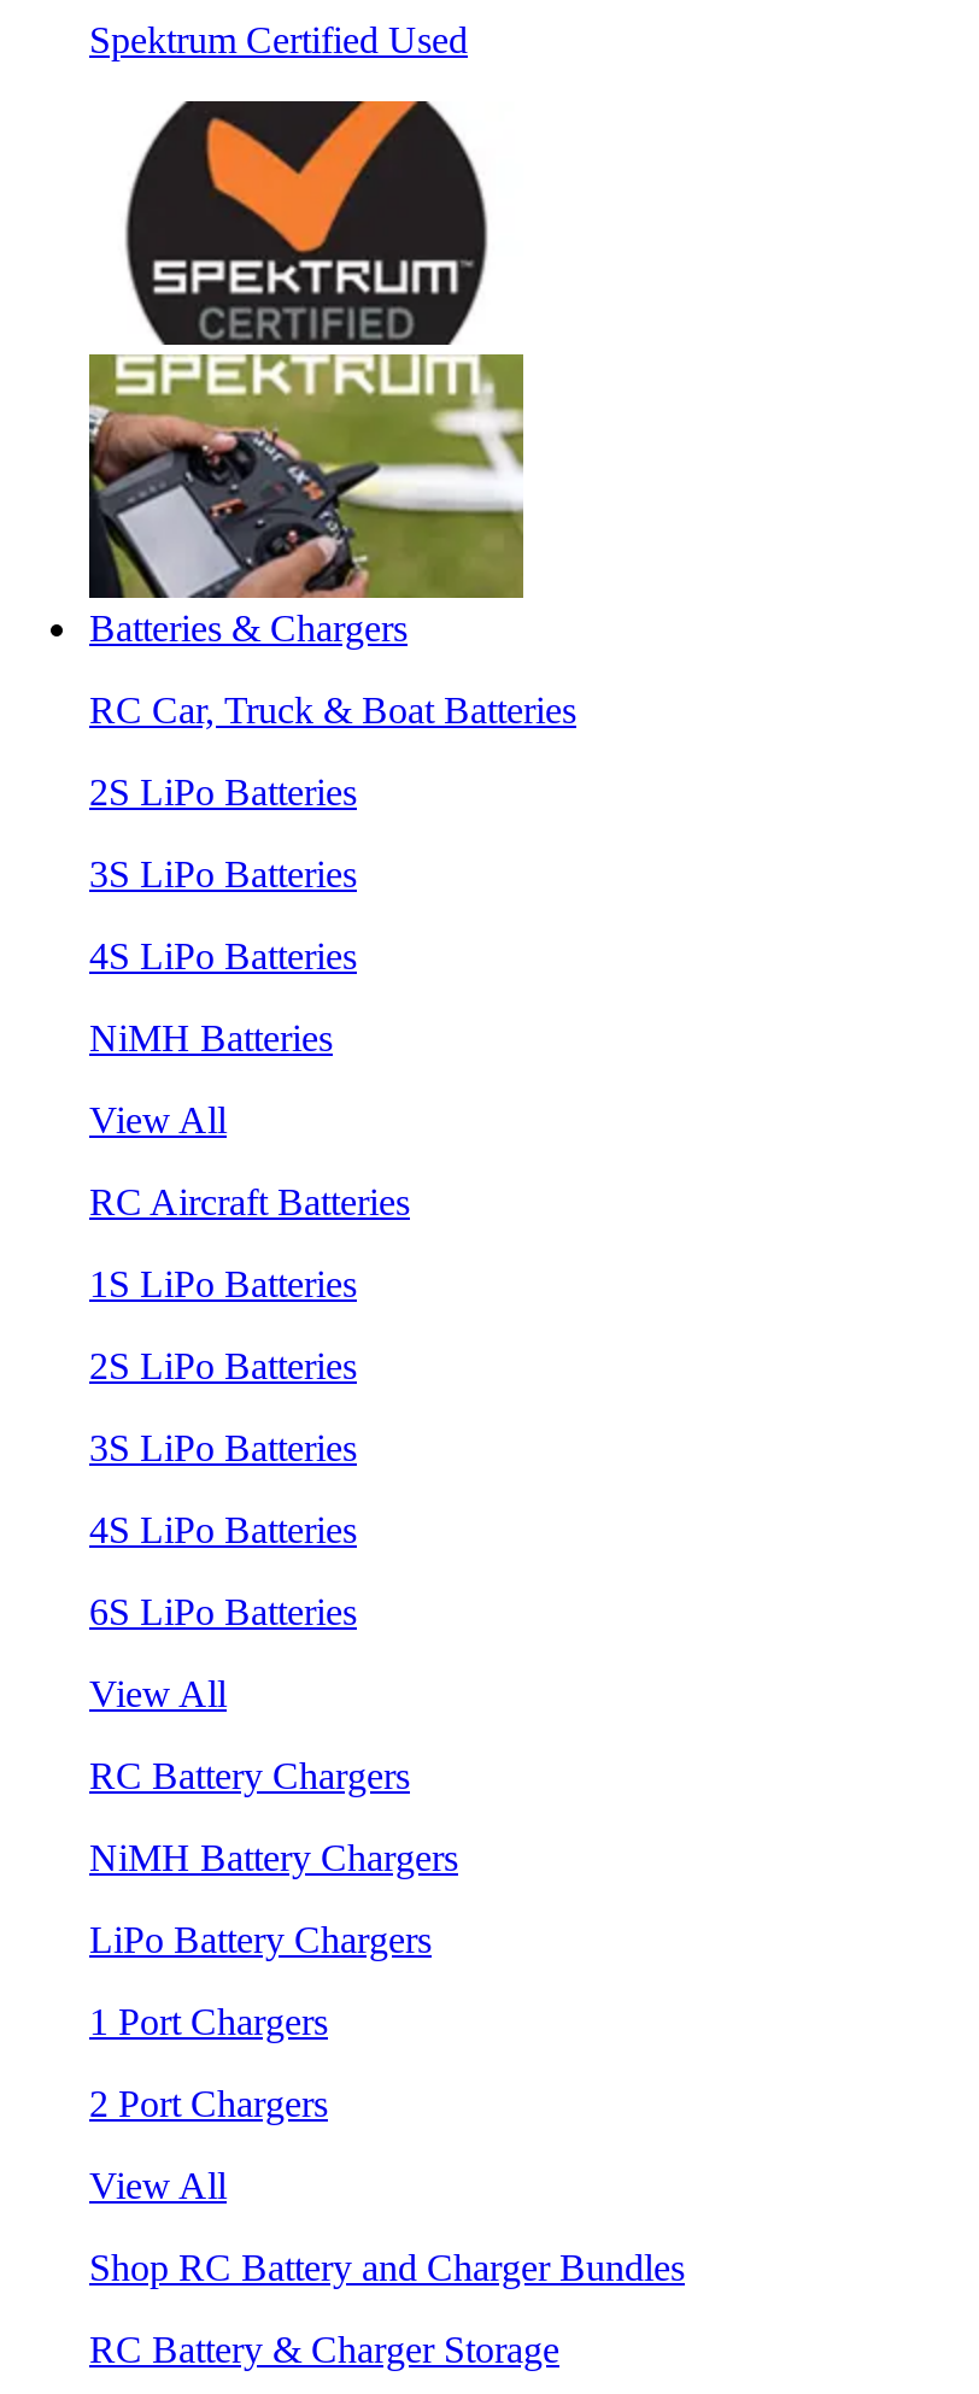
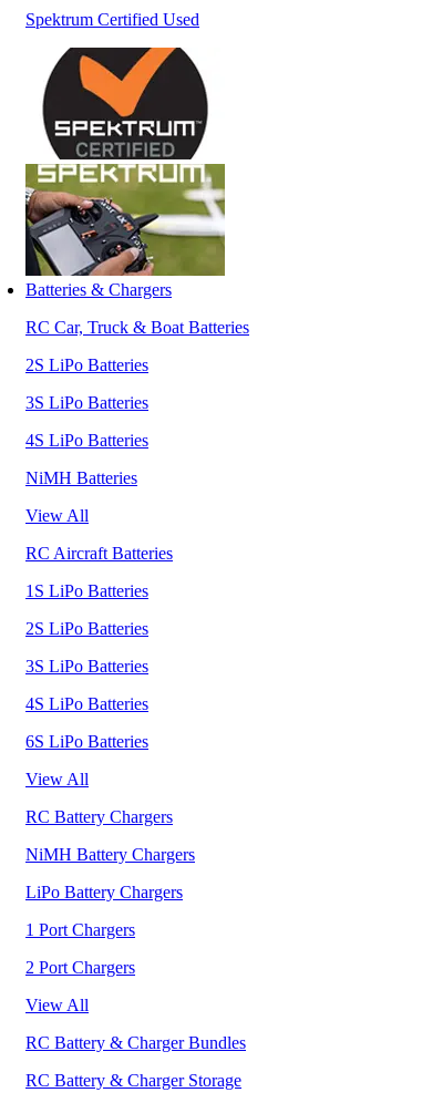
- Shop RC Battery and Charger Bundles
+ RC Battery & Charger Bundles
